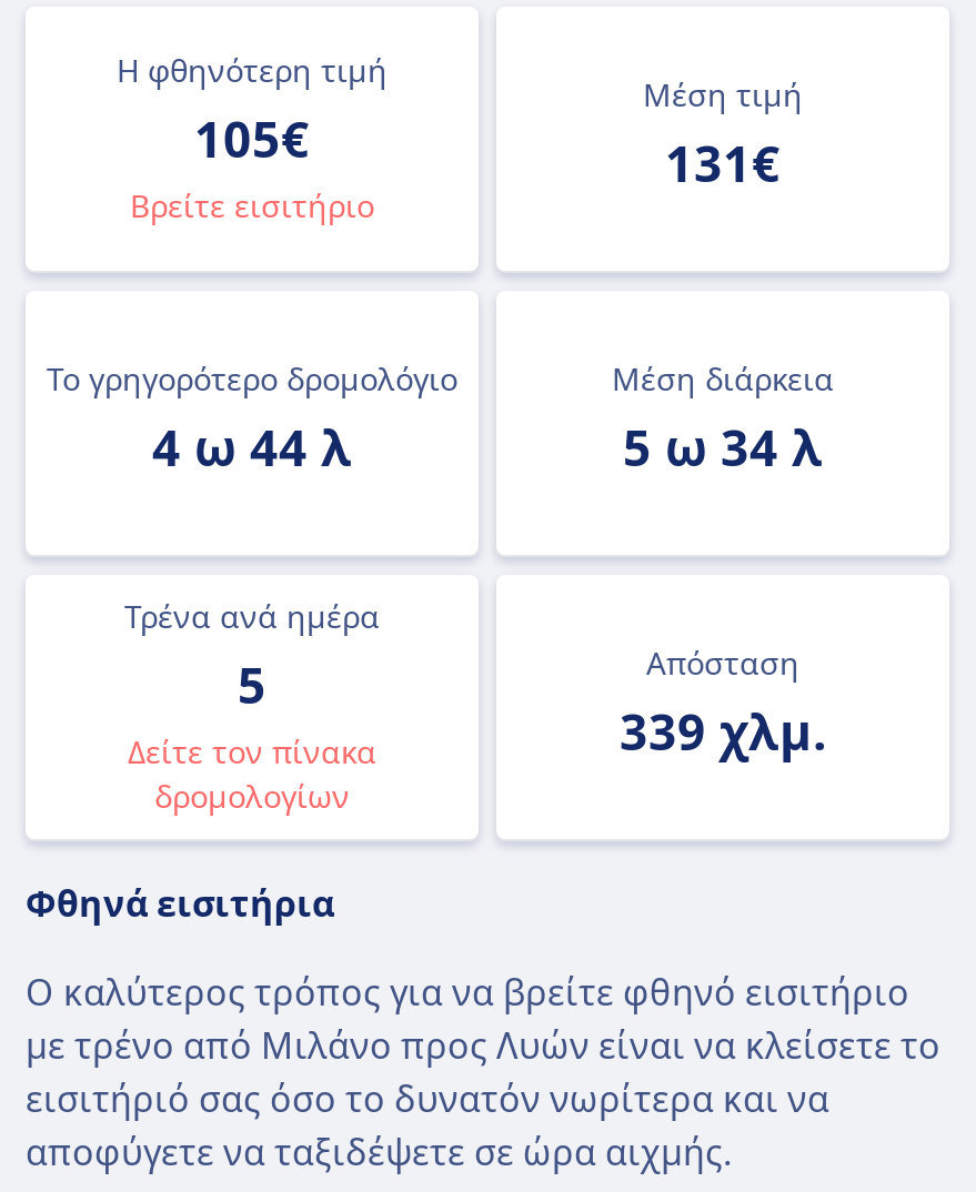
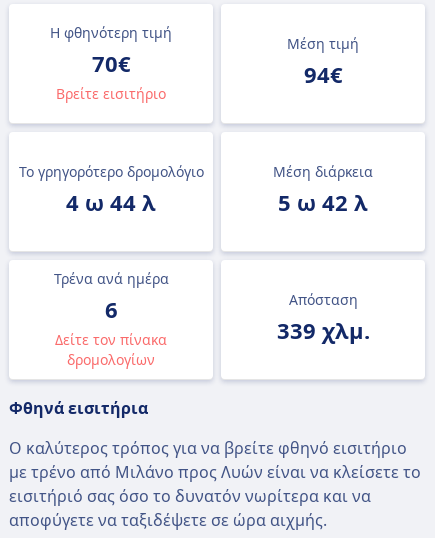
- 105€
+ 70€

- 131€
+ 94€

- 5 ω 34 λ
+ 5 ω 42 λ

- 5
+ 6
